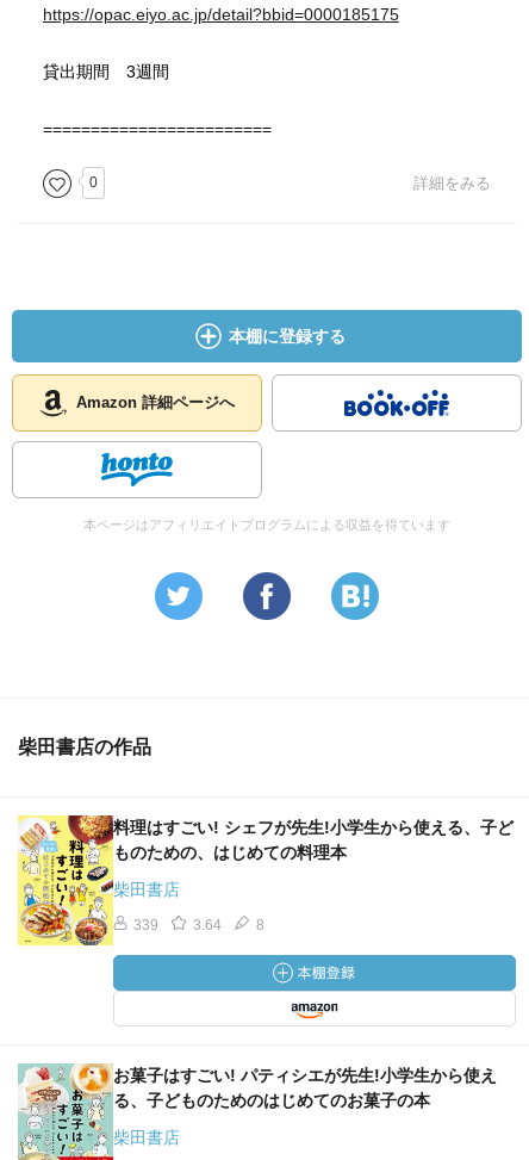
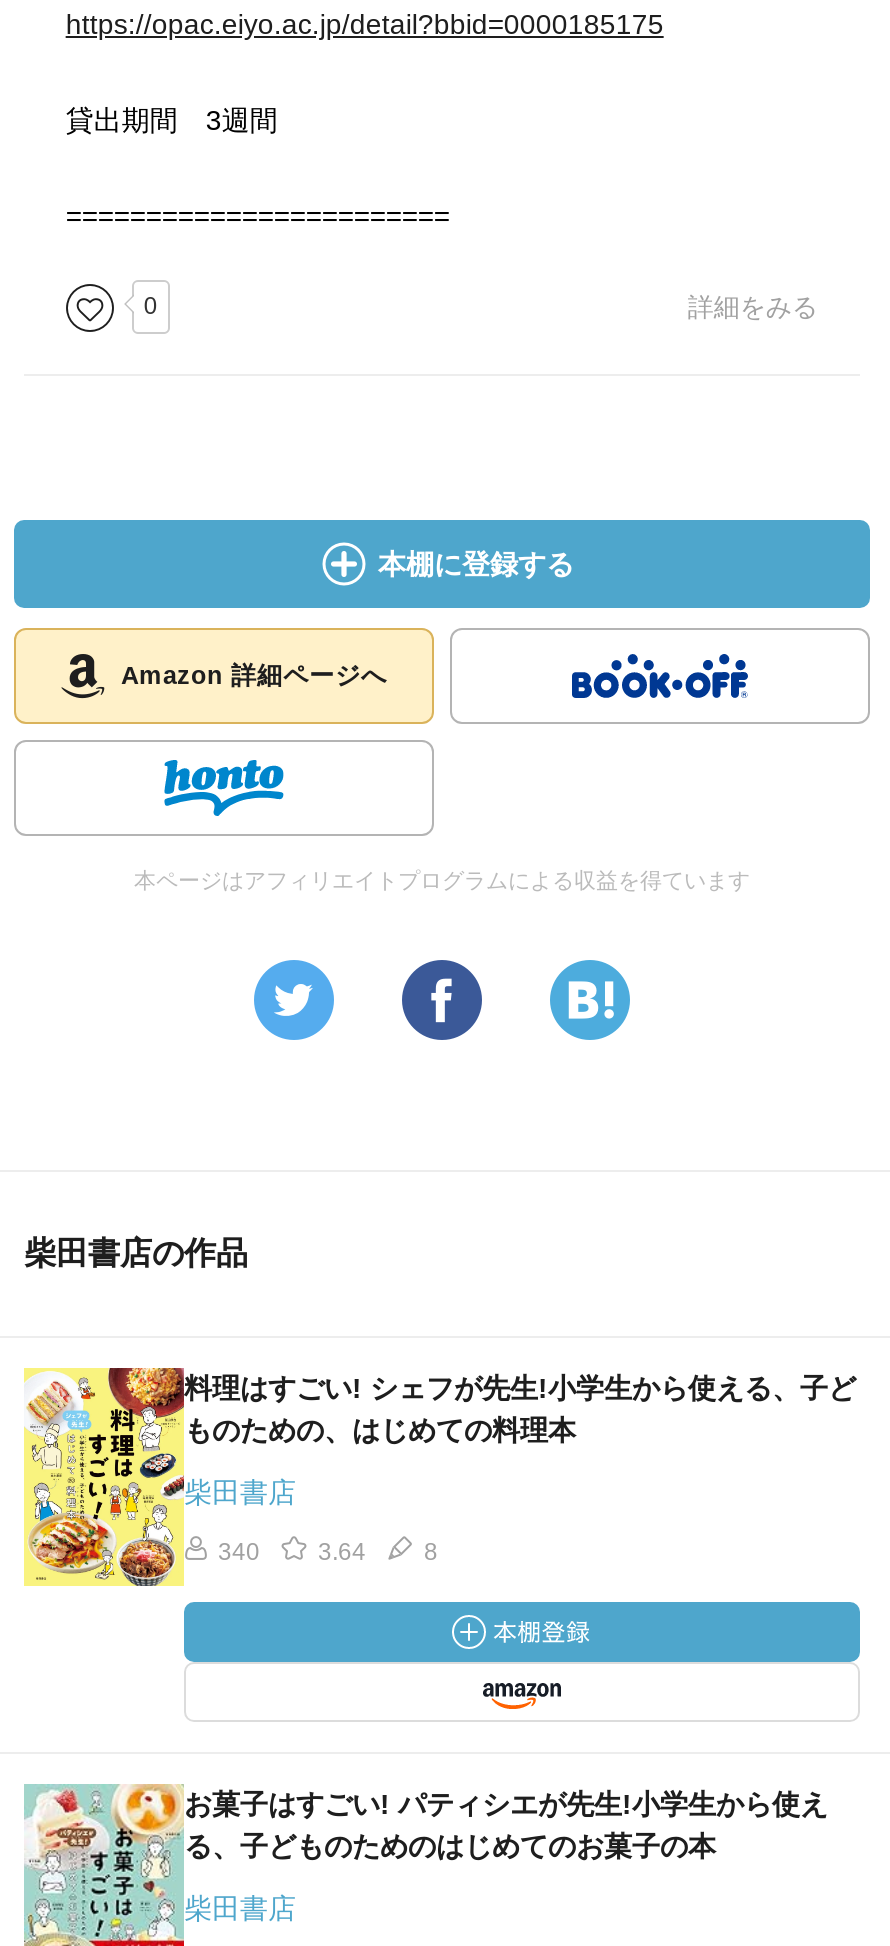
- 339
+ 340
